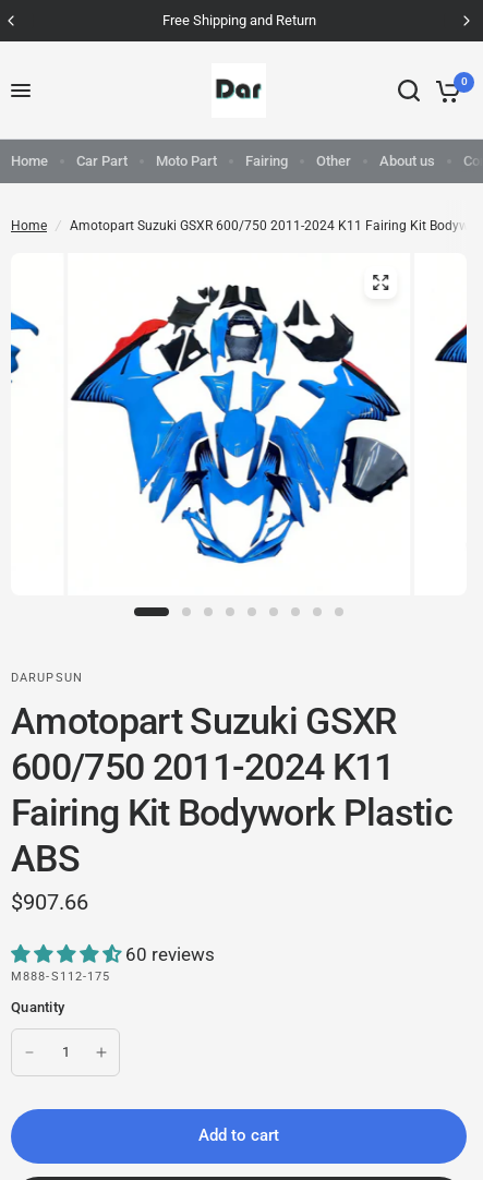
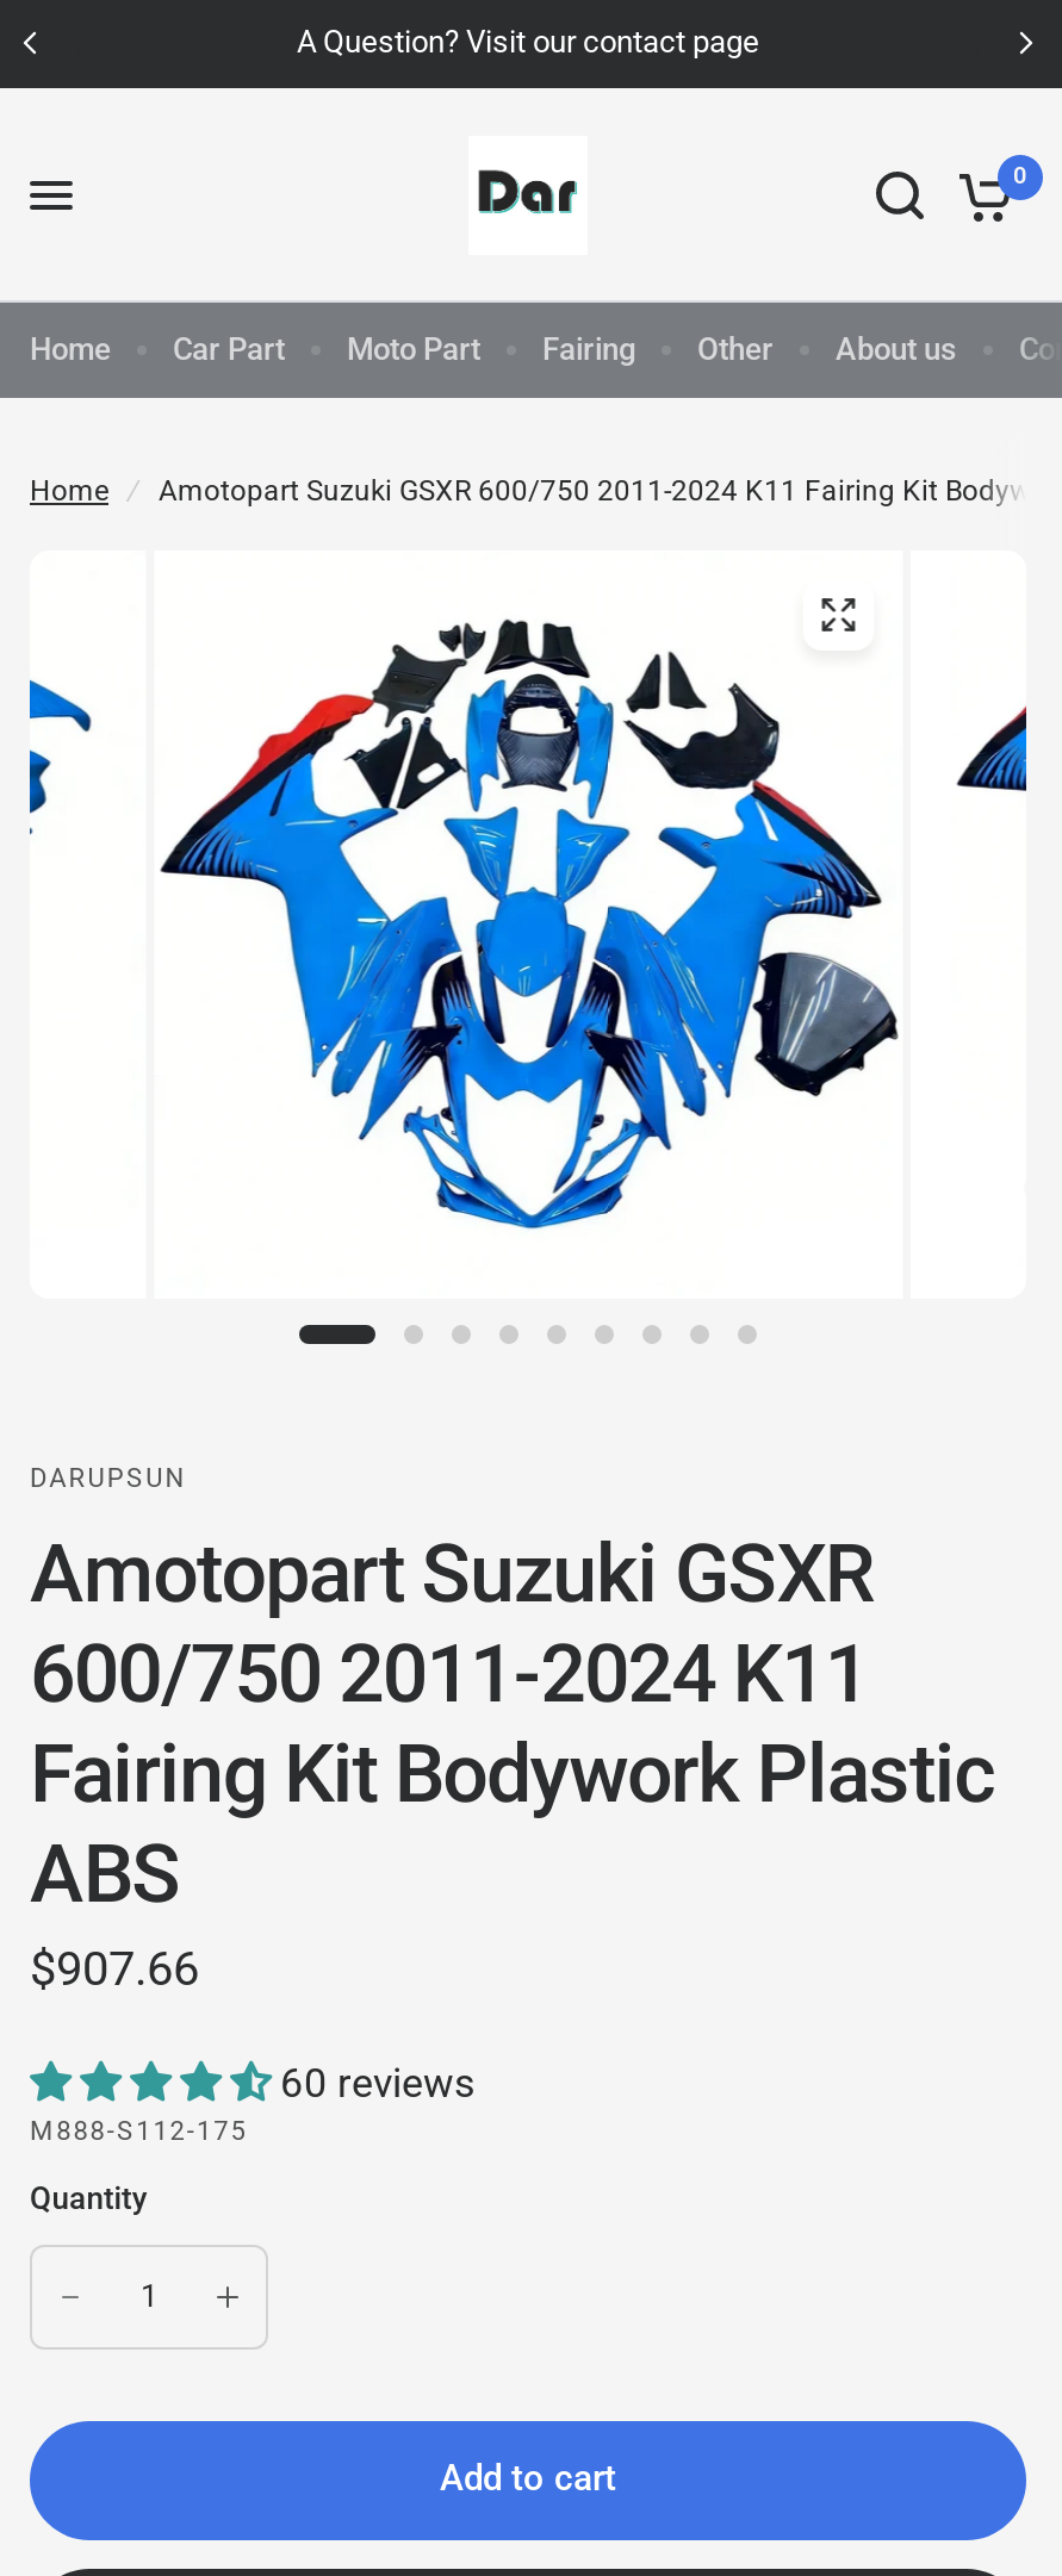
- Free Shipping and Return
+ A Question? Visit our contact page
